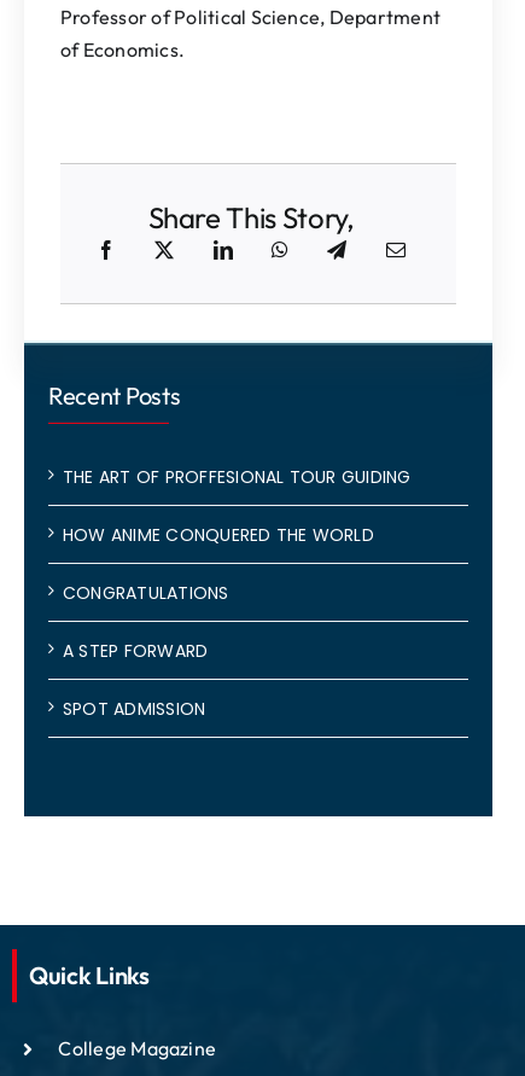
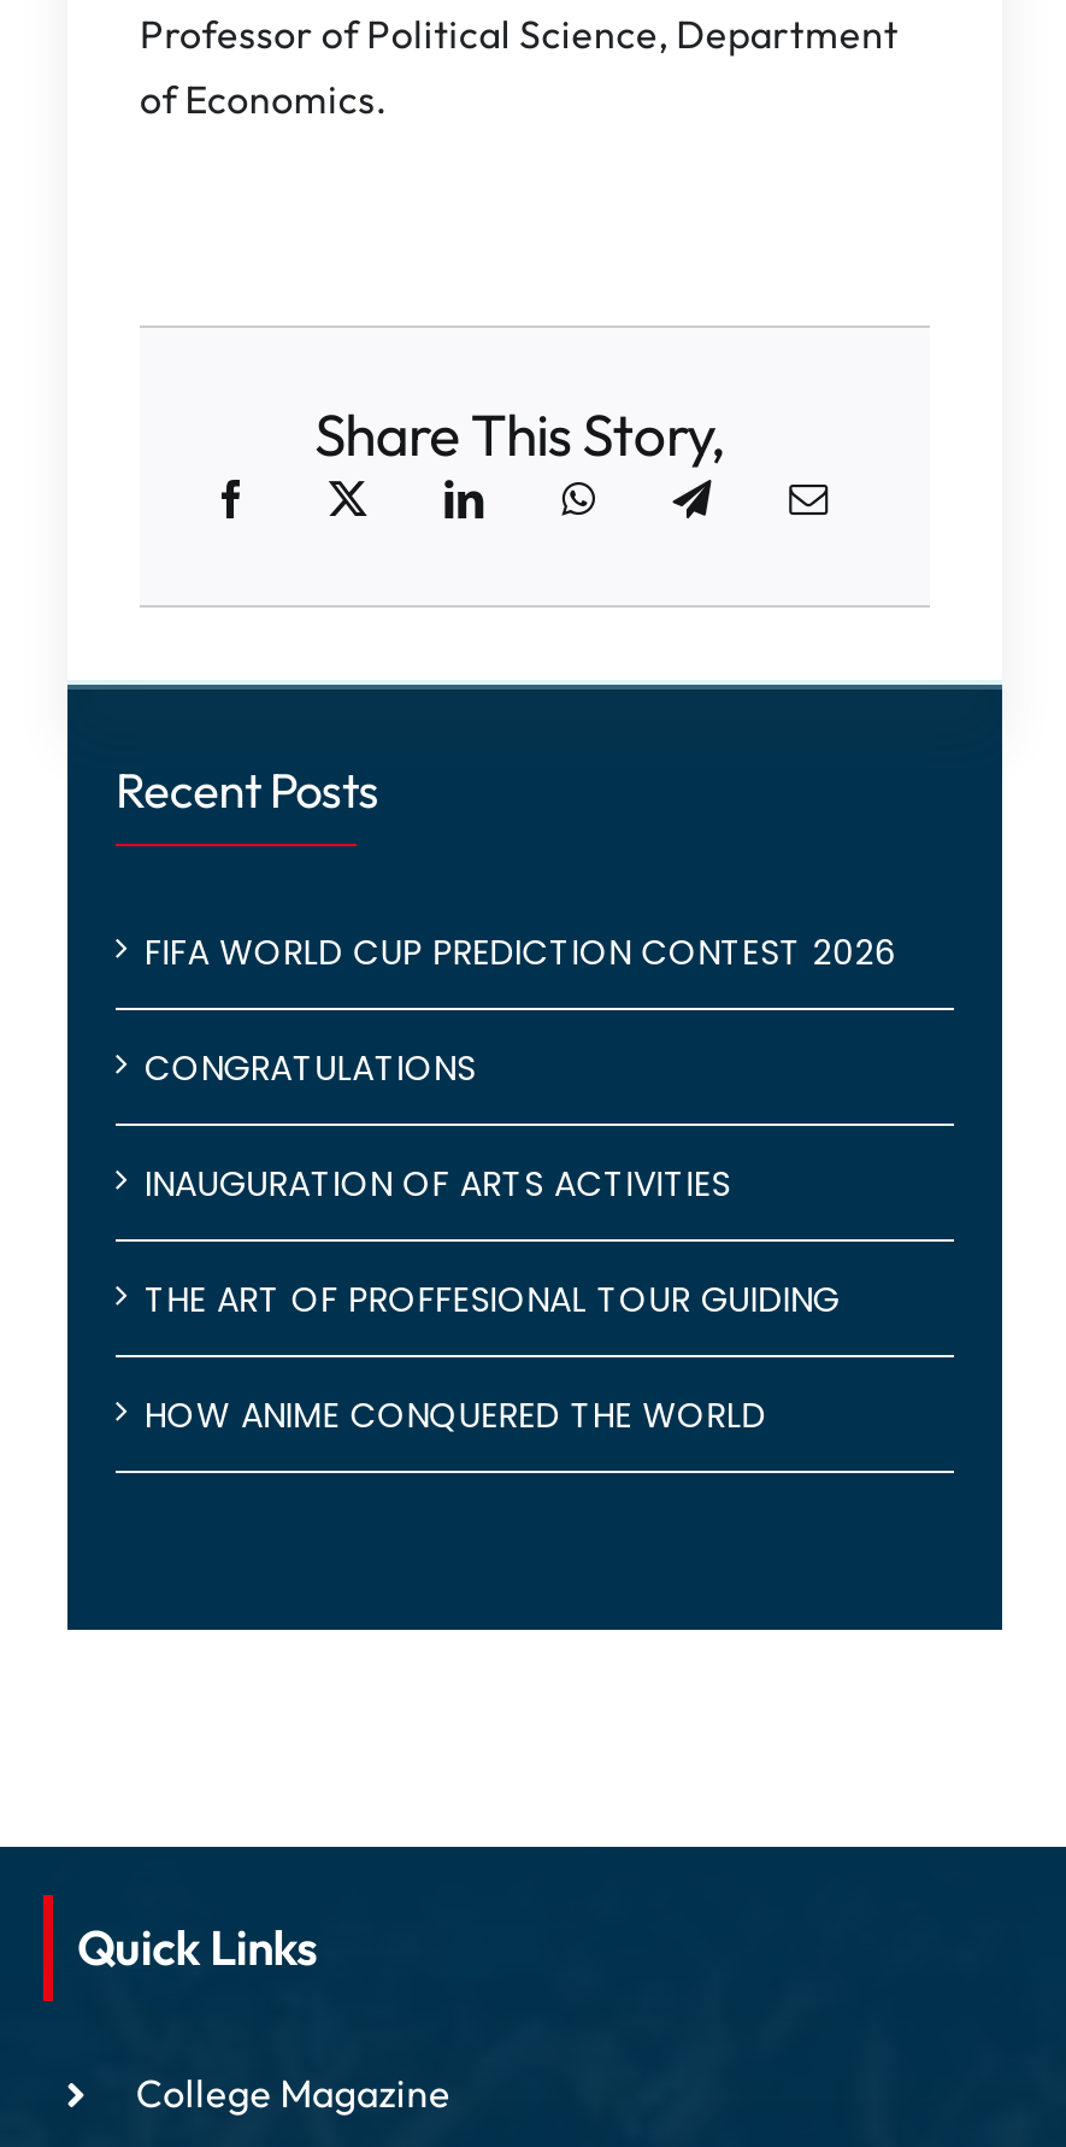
+ FIFA WORLD CUP PREDICTION CONTEST 2026
+ INAUGURATION OF ARTS ACTIVITIES

moved down: THE ART OF PROFFESIONAL TOUR GUIDING | HOW ANIME CONQUERED THE WORLD

moved up: CONGRATULATIONS

- A STEP FORWARD
- SPOT ADMISSION
